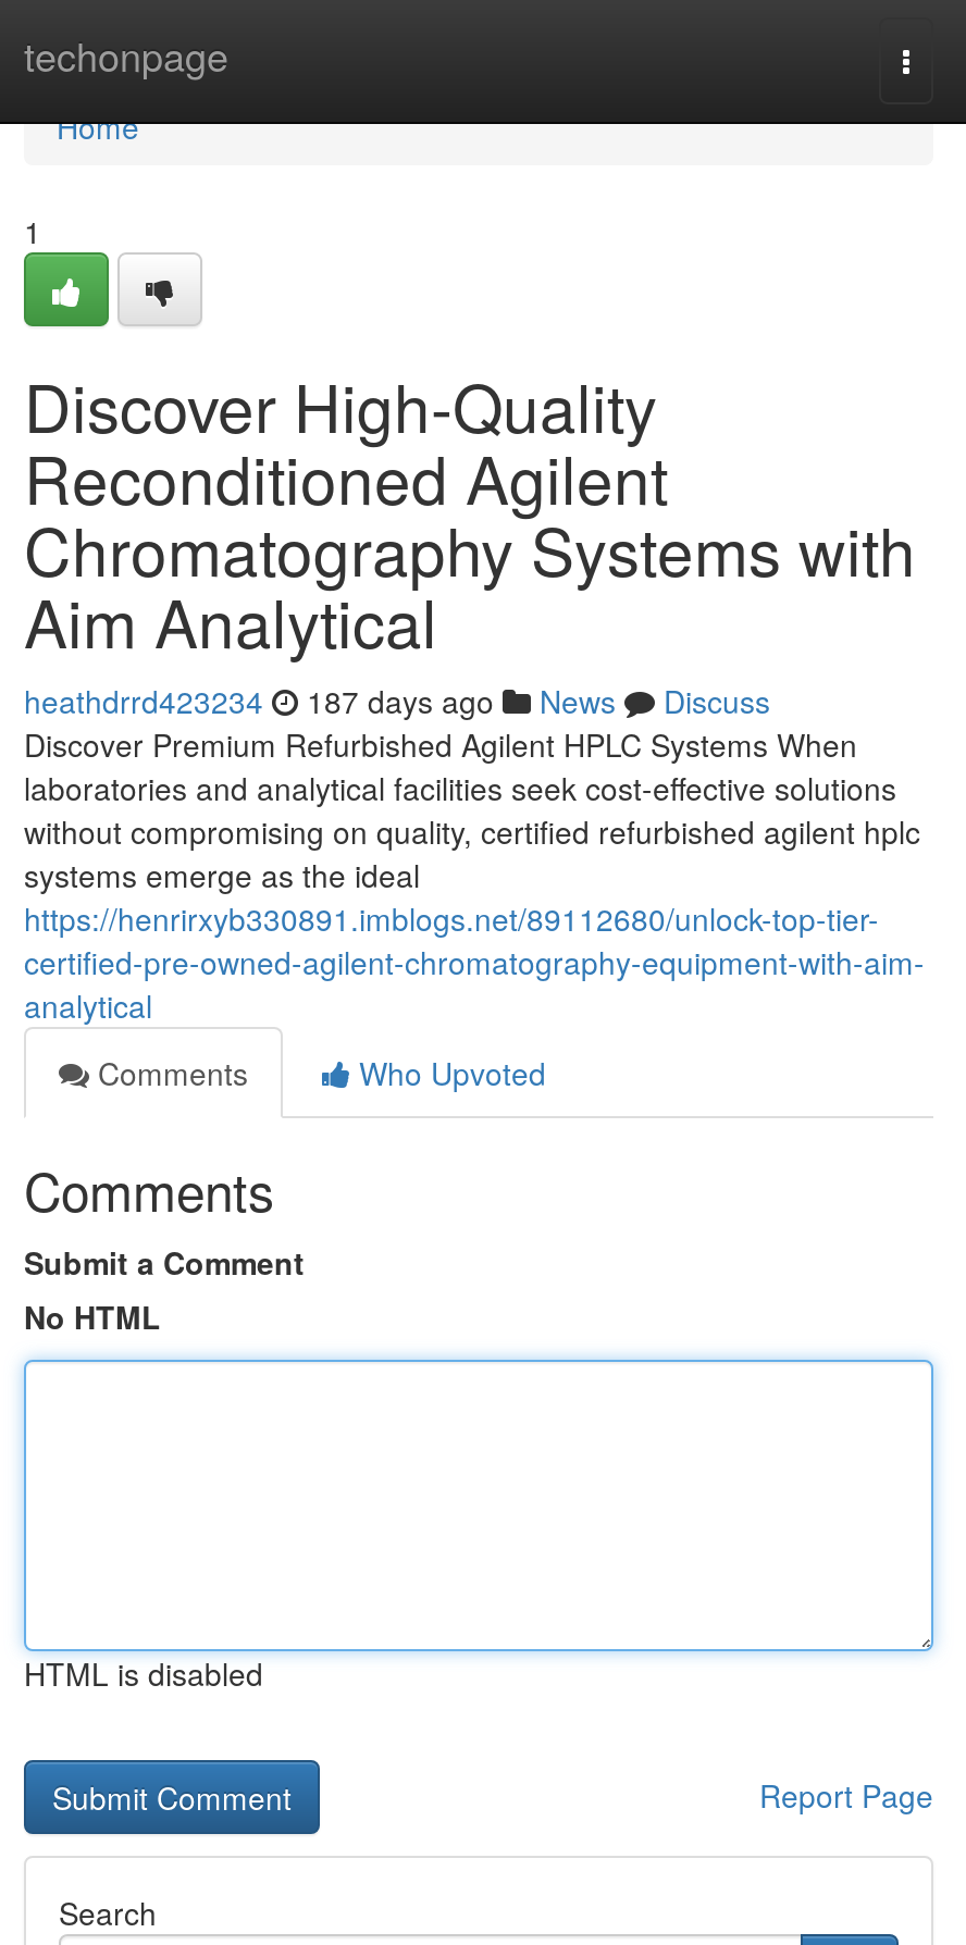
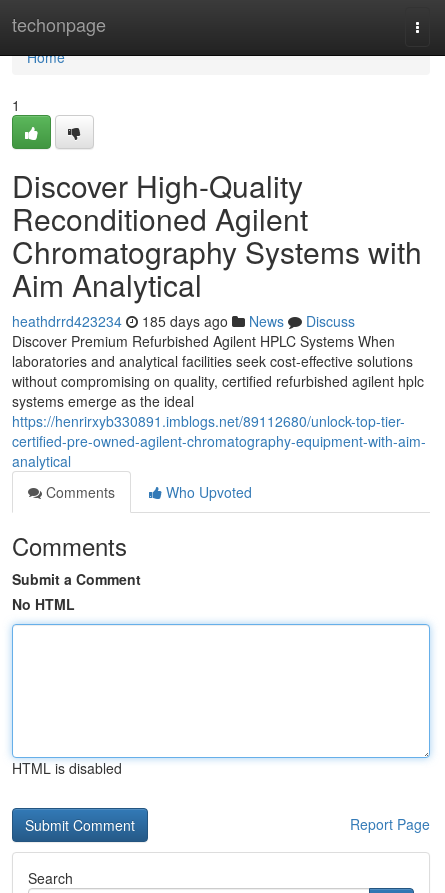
- heathdrrd423234 187 days ago News Discuss
+ heathdrrd423234 185 days ago News Discuss
